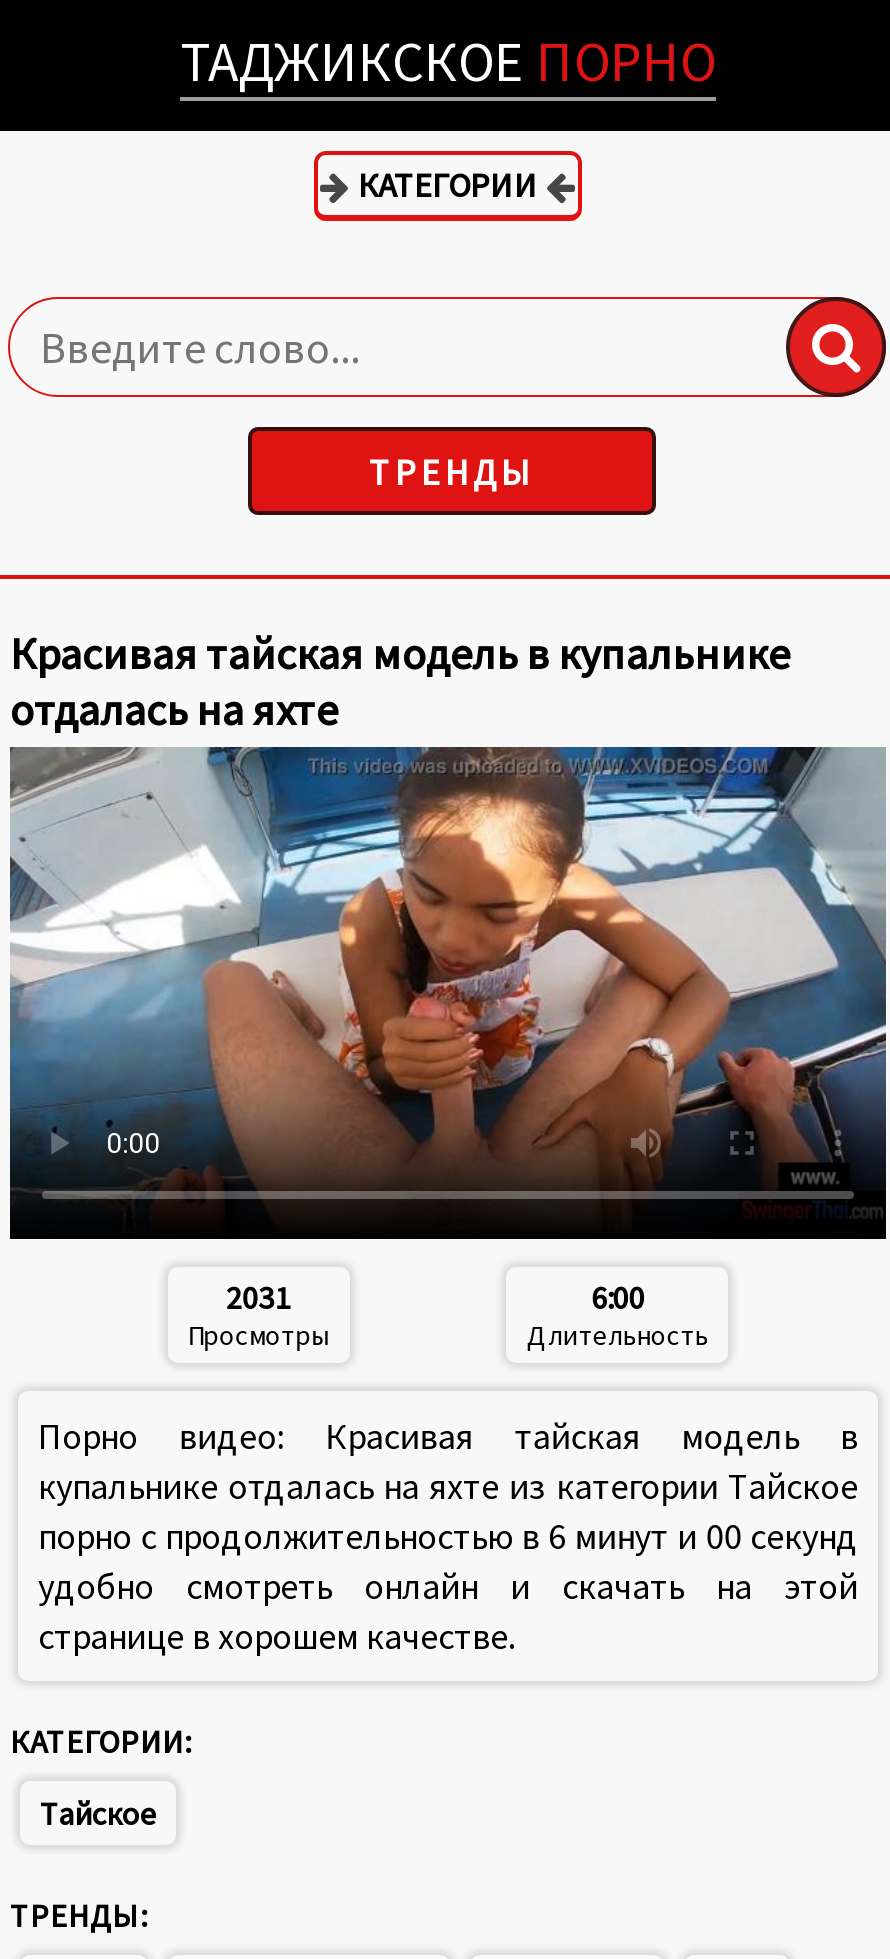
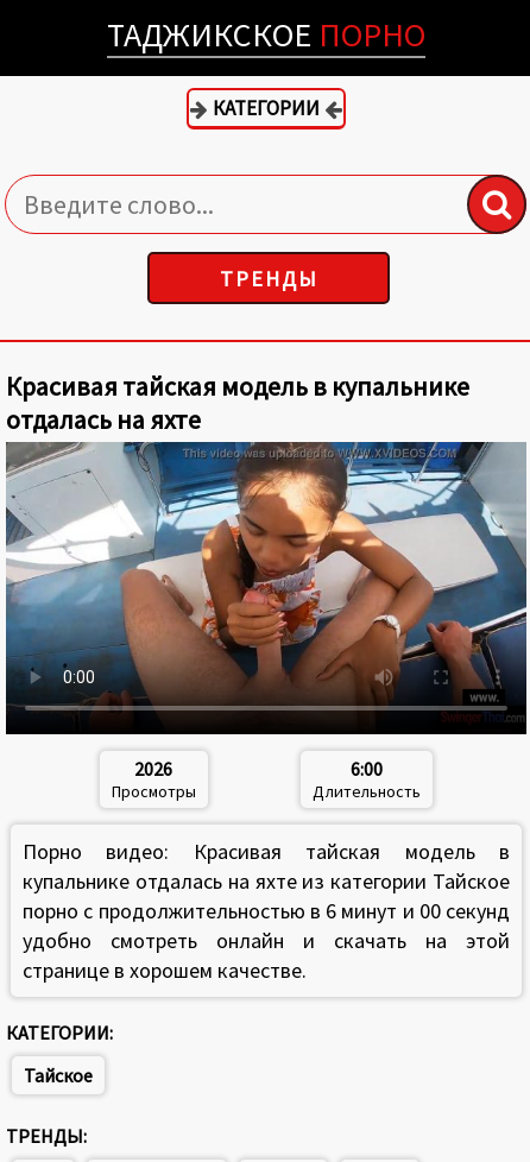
- 2031
+ 2026
